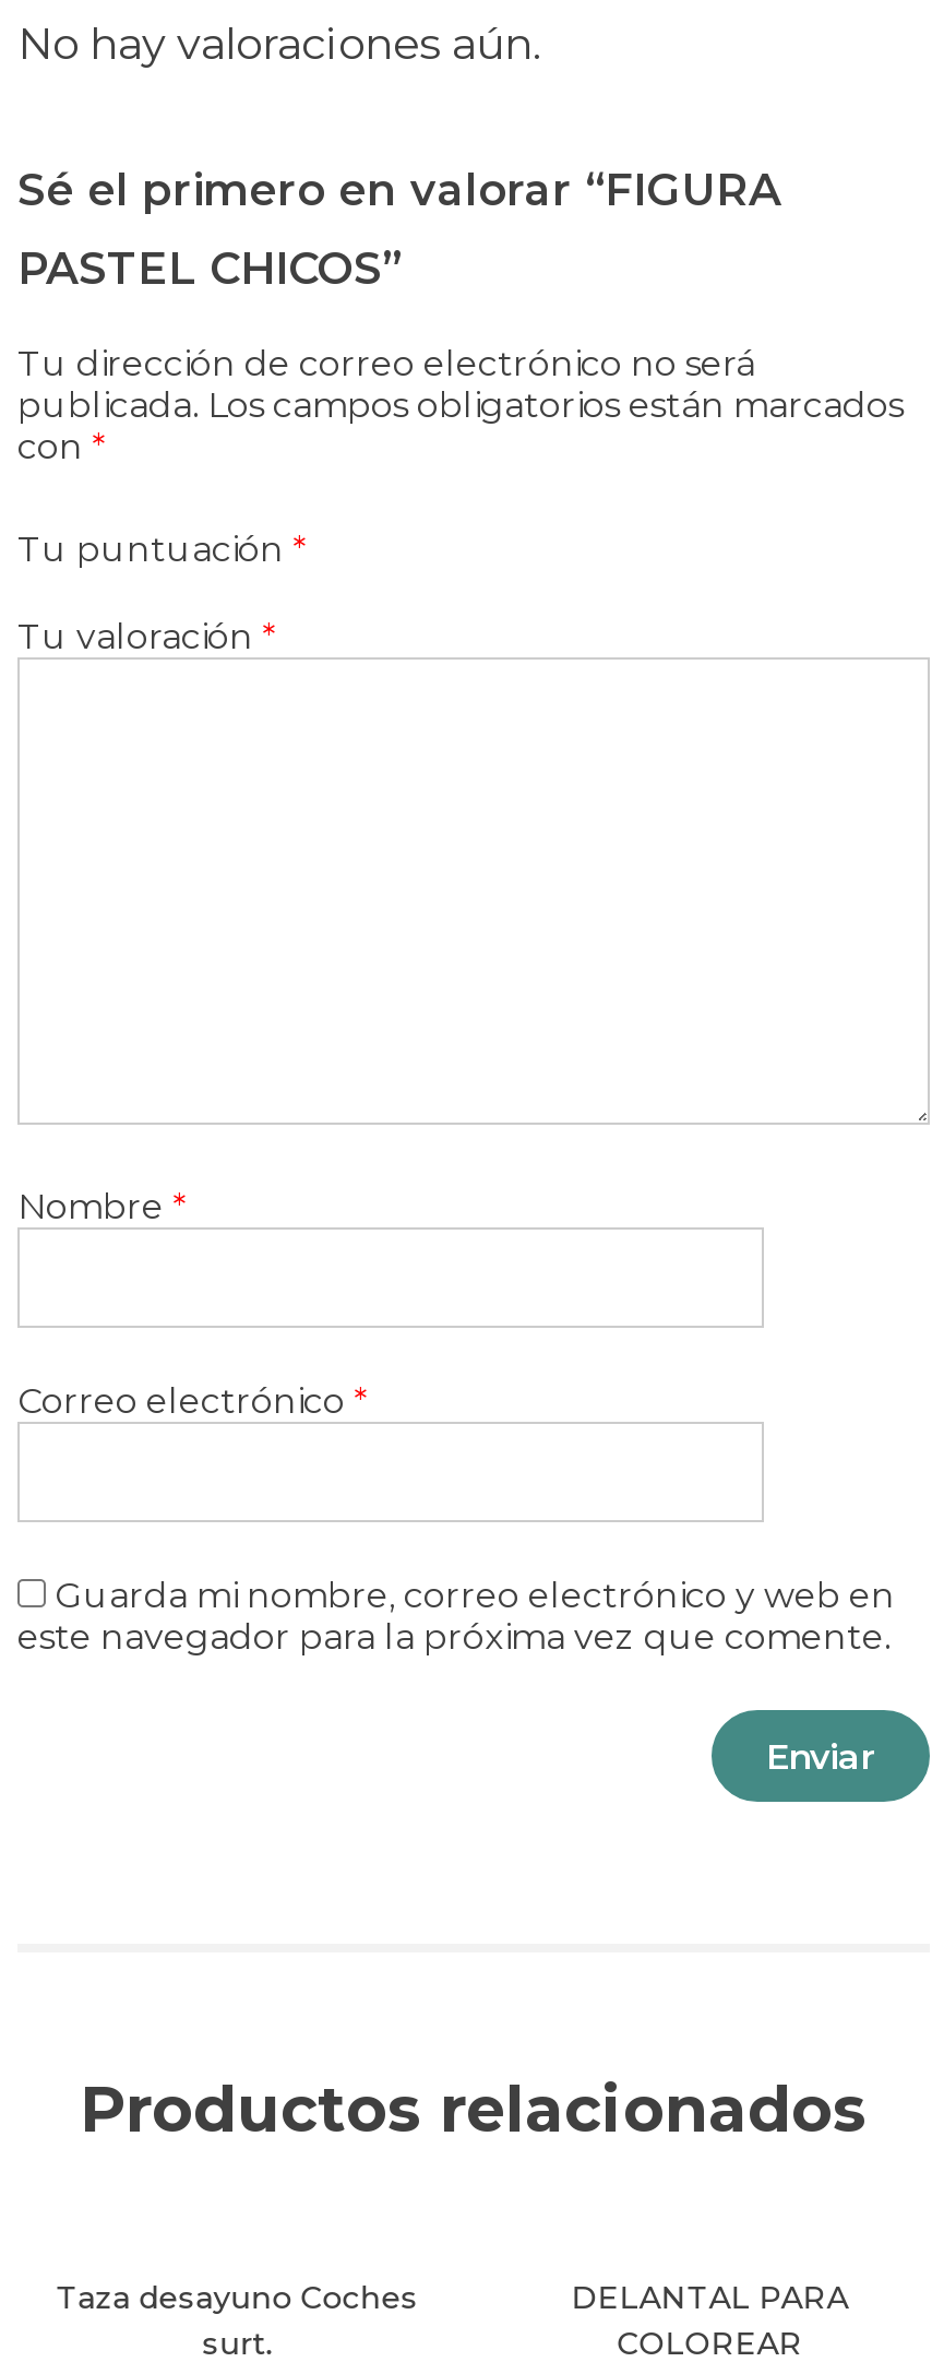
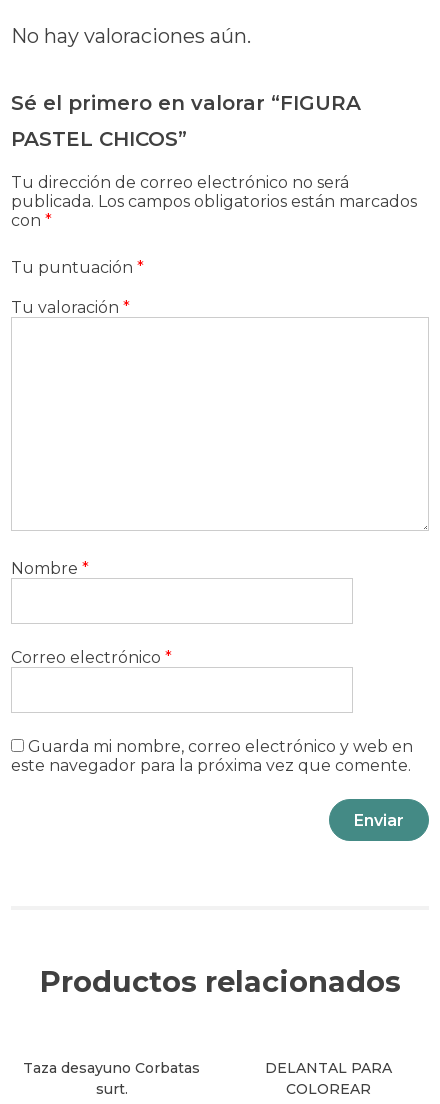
- Taza desayuno Coches
+ Taza desayuno Corbatas
